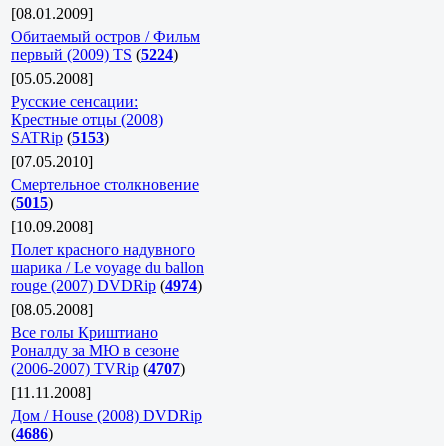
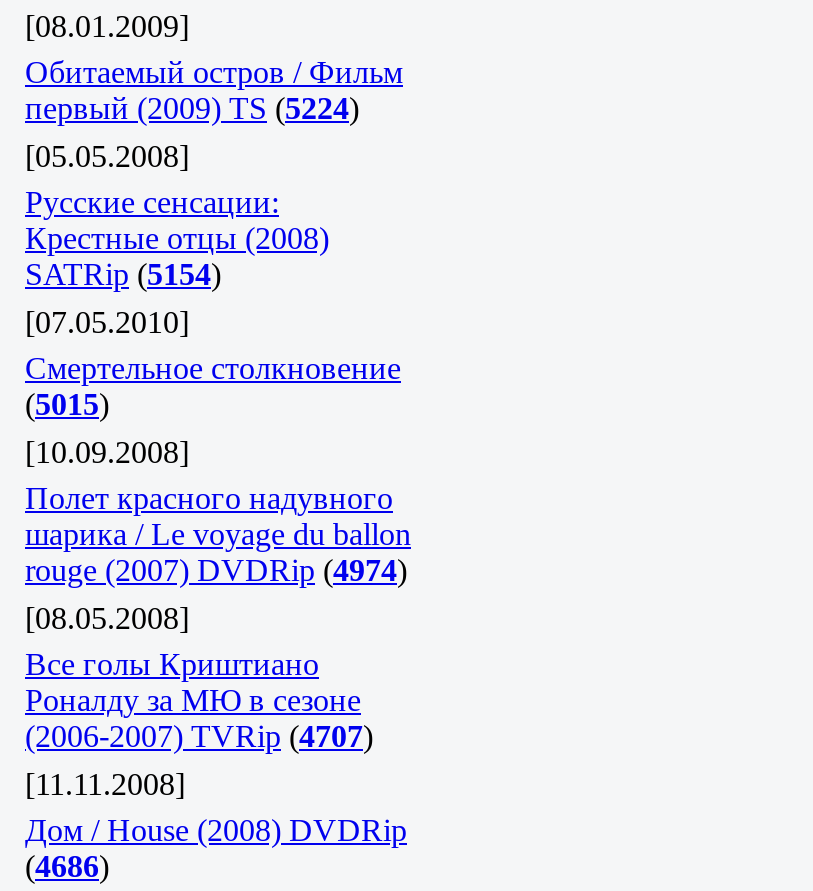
- SATRip (5153)
+ SATRip (5154)
